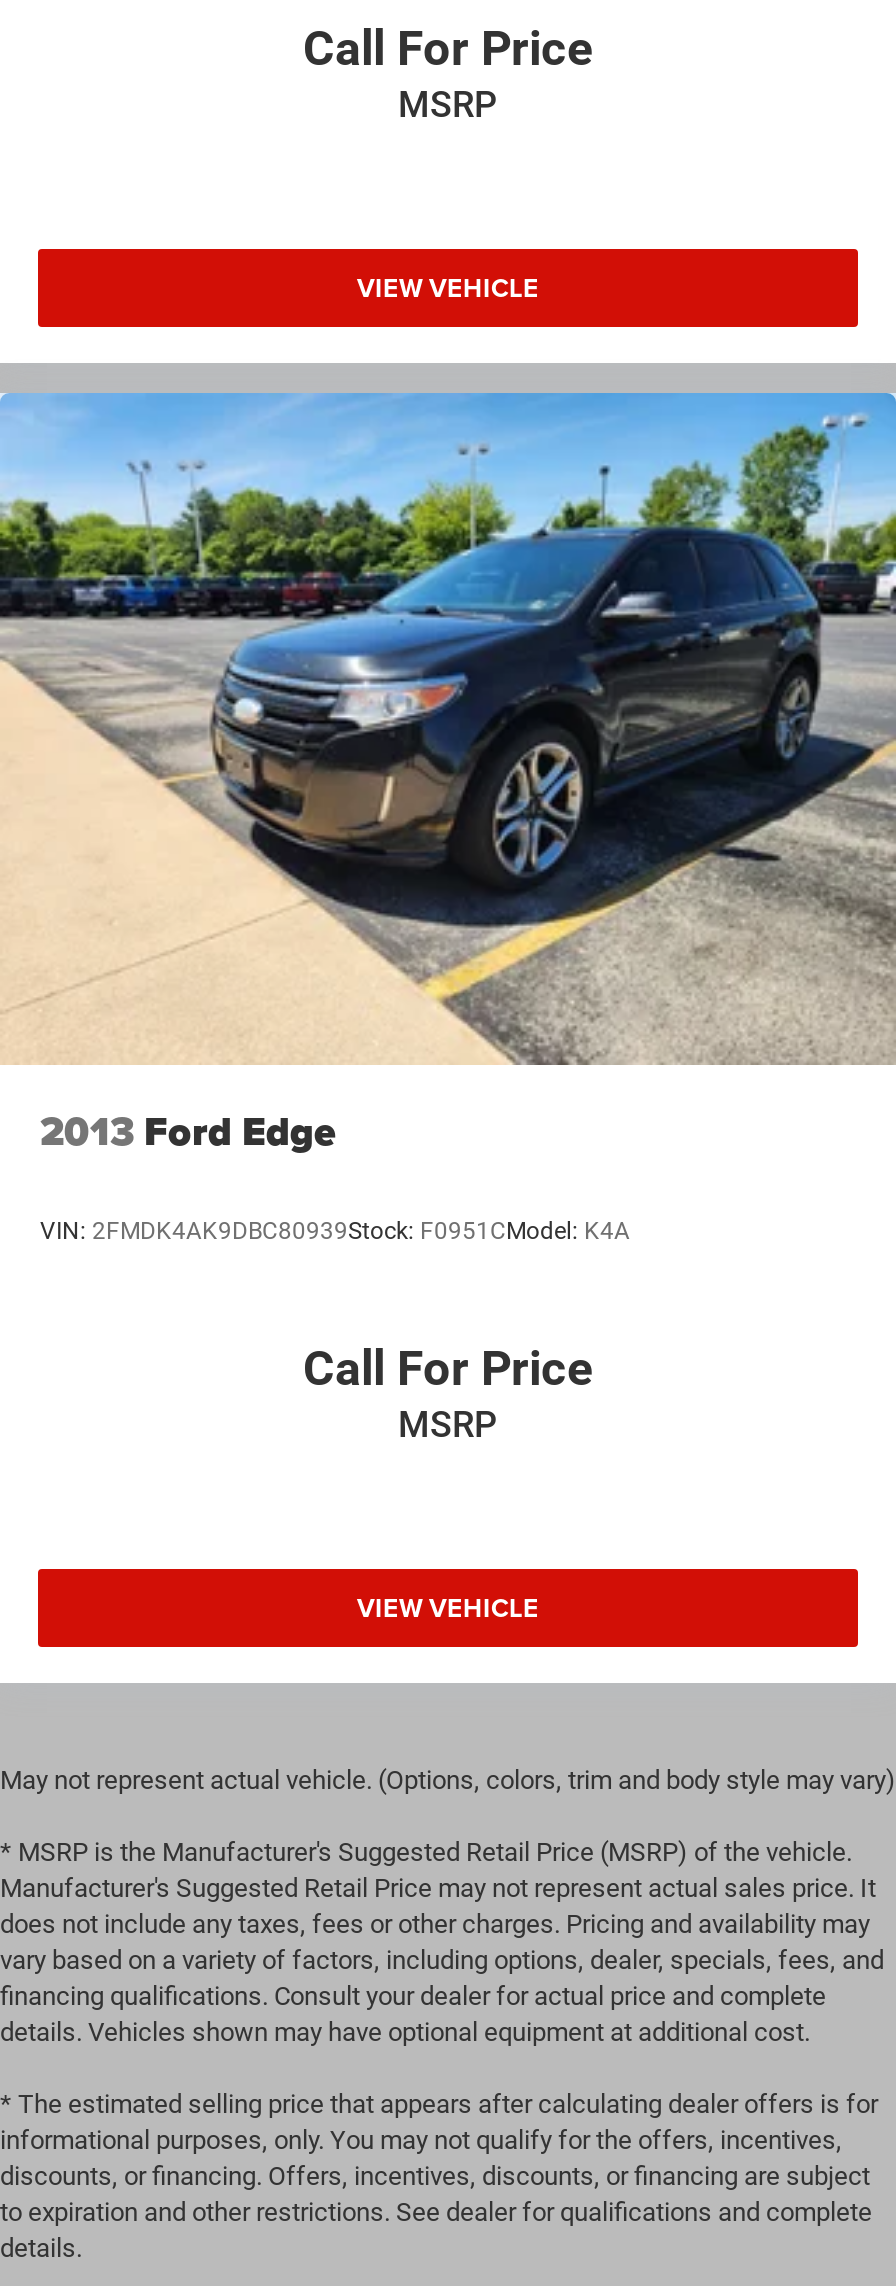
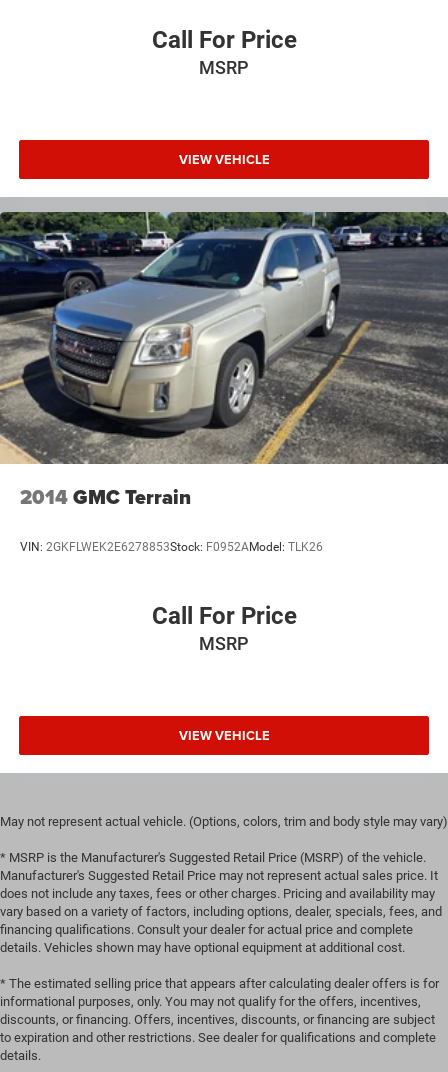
- [image]
- 2013 Ford Edge
+ [image]
+ 2014 GMC Terrain

- VIN: 2FMDK4AK9DBC80939Stock: F0951CModel: K4A
+ VIN: 2GKFLWEK2E6278853Stock: F0952AModel: TLK26
